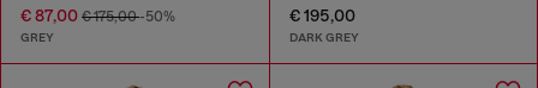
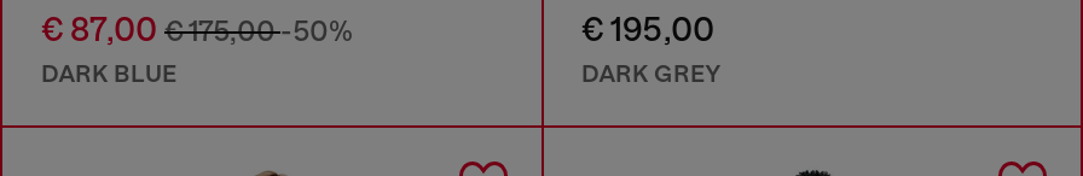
- GREY
+ DARK BLUE
